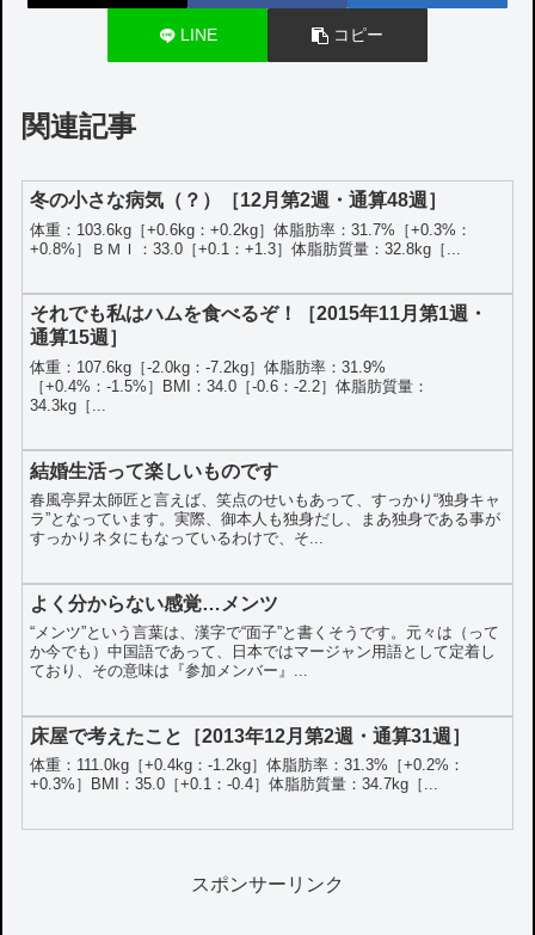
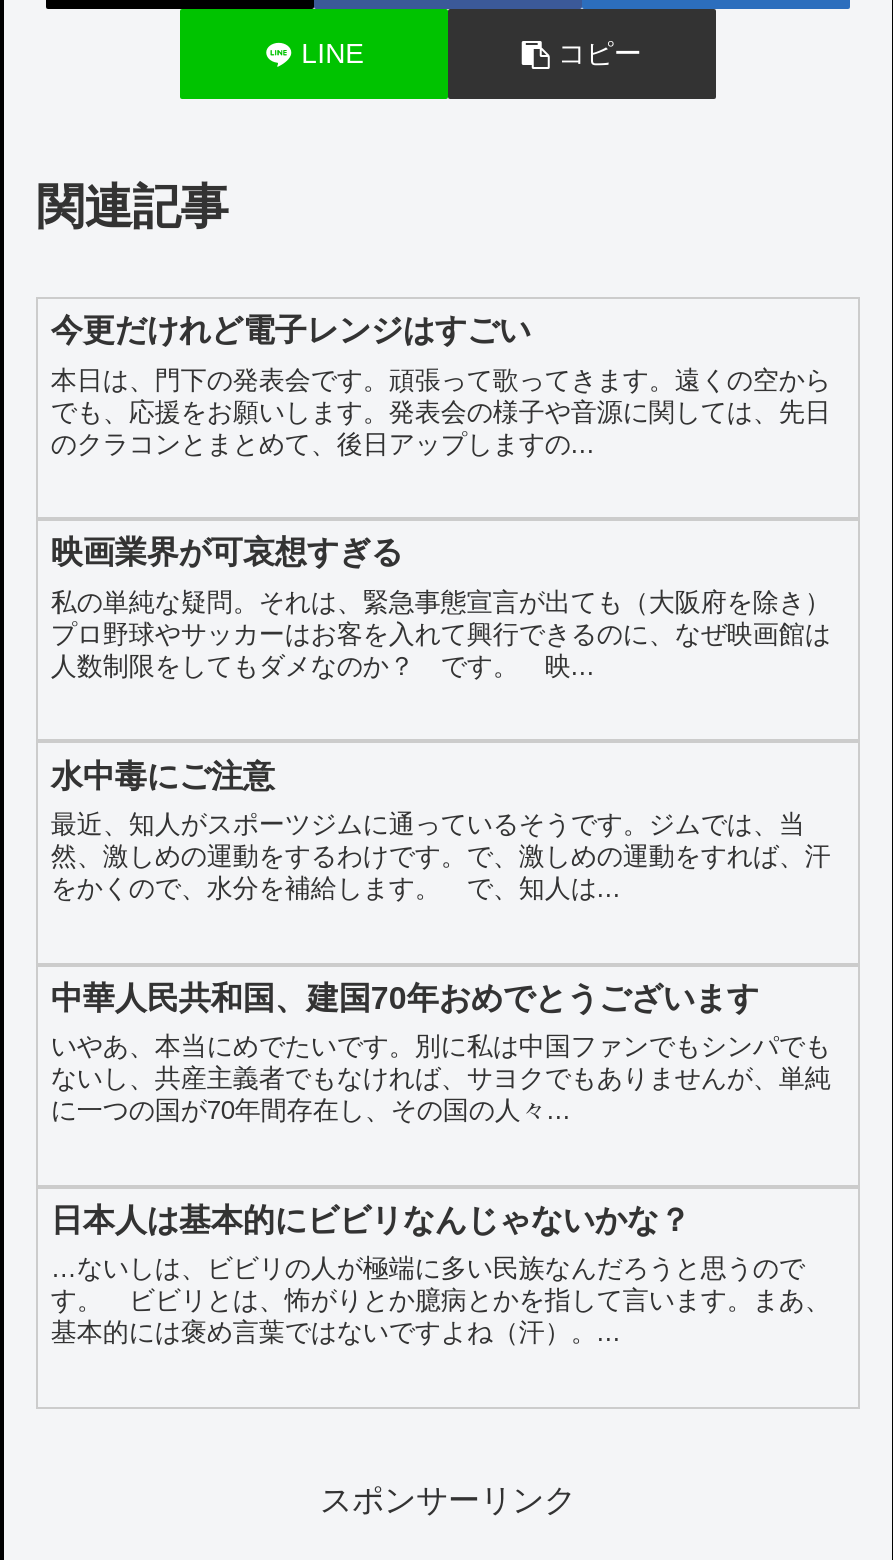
- 冬の小さな病気（？）［12月第2週・通算48週］
+ 今更だけれど電子レンジはすごい

- 体重：103.6kg［+0.6kg：+0.2kg］体脂肪率：31.7%［+0.3%：
- +0.8%］ＢＭＩ：33.0［+0.1：+1.3］体脂肪質量：32.8kg［...
+ 本日は、門下の発表会です。頑張って歌ってきます。遠くの空から
+ でも、応援をお願いします。発表会の様子や音源に関しては、先日
+ のクラコンとまとめて、後日アップしますの...

- それでも私はハムを食べるぞ！［2015年11月第1週・
- 通算15週］
+ 映画業界が可哀想すぎる

- 体重：107.6kg［-2.0kg：-7.2kg］体脂肪率：31.9%
- ［+0.4%：-1.5%］BMI：34.0［-0.6：-2.2］体脂肪質量：
- 34.3kg［...
+ 私の単純な疑問。それは、緊急事態宣言が出ても（大阪府を除き）
+ プロ野球やサッカーはお客を入れて興行できるのに、なぜ映画館は
+ 人数制限をしてもダメなのか？ です。 映...

- 結婚生活って楽しいものです
+ 水中毒にご注意

- 春風亭昇太師匠と言えば、笑点のせいもあって、すっかり“独身キャ
- ラ”となっています。実際、御本人も独身だし、まあ独身である事が
- すっかりネタにもなっているわけで、そ...
+ 最近、知人がスポーツジムに通っているそうです。ジムでは、当
+ 然、激しめの運動をするわけです。で、激しめの運動をすれば、汗
+ をかくので、水分を補給します。 で、知人は...

- よく分からない感覚…メンツ
+ 中華人民共和国、建国70年おめでとうございます

- “メンツ”という言葉は、漢字で“面子”と書くそうです。元々は（って
- か今でも）中国語であって、日本ではマージャン用語として定着し
- ており、その意味は『参加メンバー』...
+ いやあ、本当にめでたいです。別に私は中国ファンでもシンパでも
+ ないし、共産主義者でもなければ、サヨクでもありませんが、単純
+ に一つの国が70年間存在し、その国の人々...

- 床屋で考えたこと［2013年12月第2週・通算31週］
+ 日本人は基本的にビビリなんじゃないかな？

- 体重：111.0kg［+0.4kg：-1.2kg］体脂肪率：31.3%［+0.2%：
- +0.3%］BMI：35.0［+0.1：-0.4］体脂肪質量：34.7kg［...
+ …ないしは、ビビリの人が極端に多い民族なんだろうと思うので
+ す。 ビビリとは、怖がりとか臆病とかを指して言います。まあ、
+ 基本的には褒め言葉ではないですよね（汗）。...
